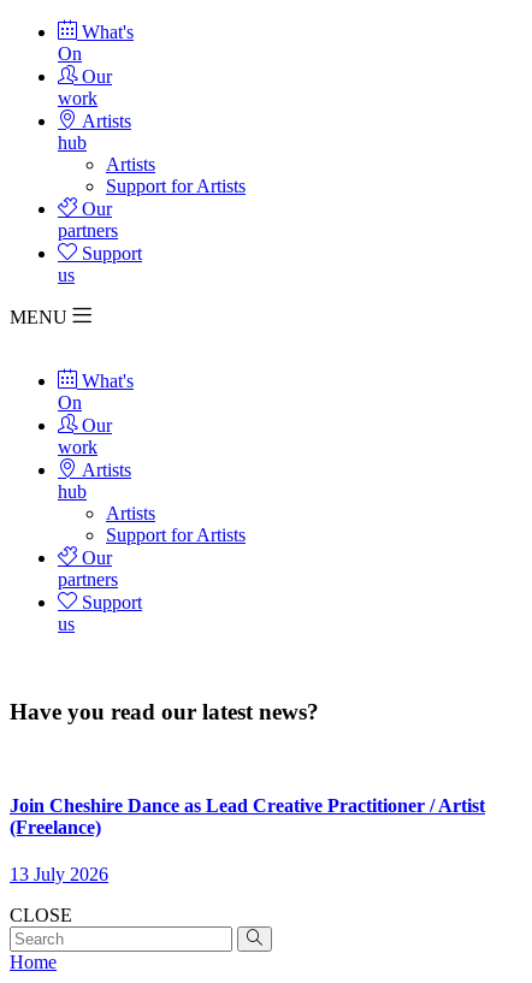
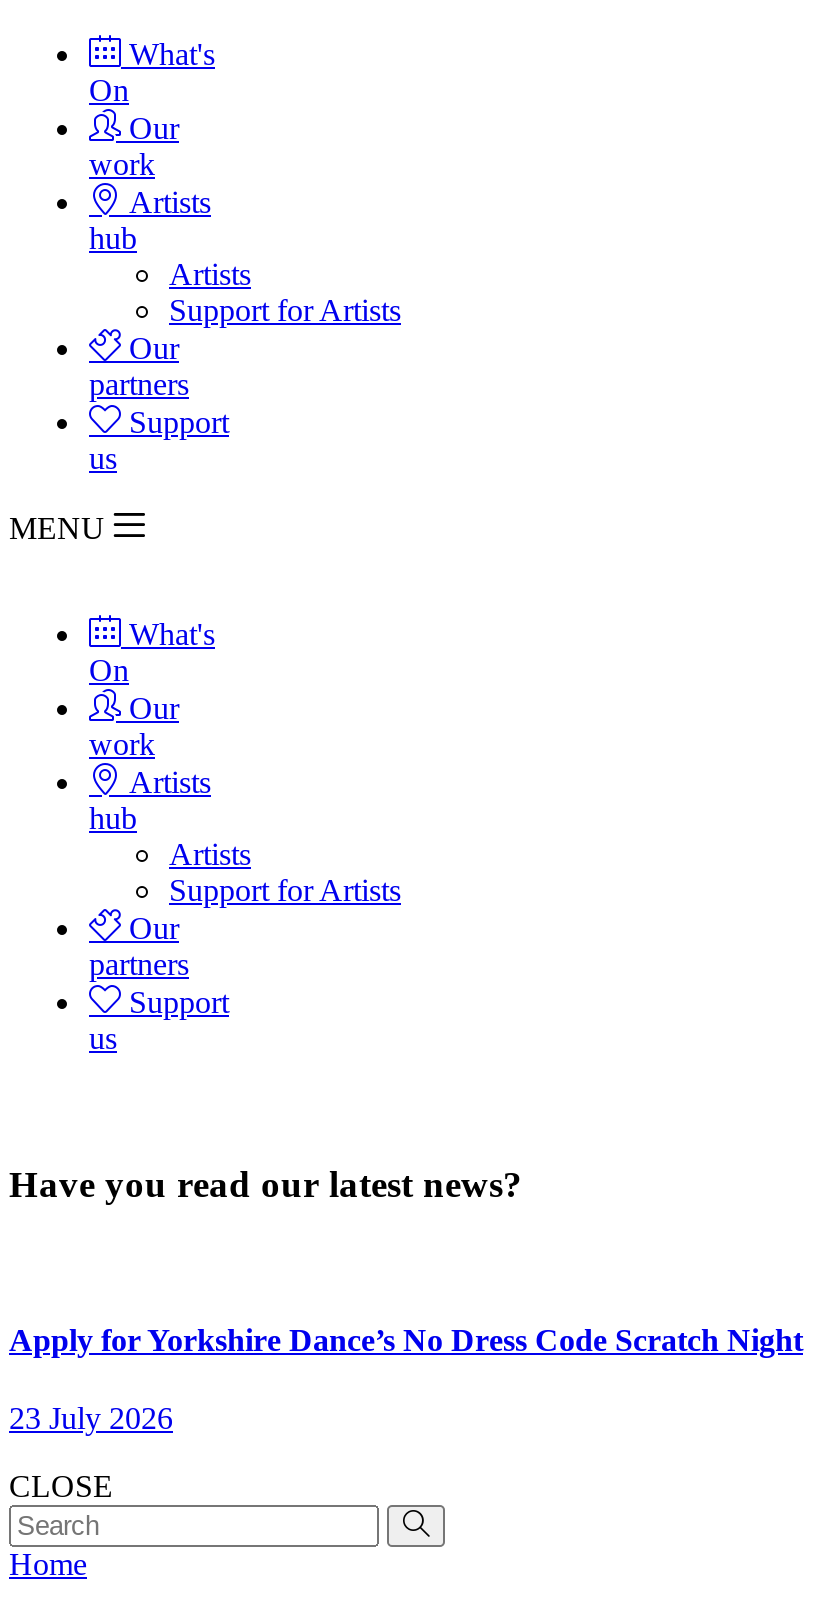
- Join Cheshire Dance as Lead Creative Practitioner / Artist
- (Freelance)
+ Apply for Yorkshire Dance’s No Dress Code Scratch Night

- 13 July 2026
+ 23 July 2026
